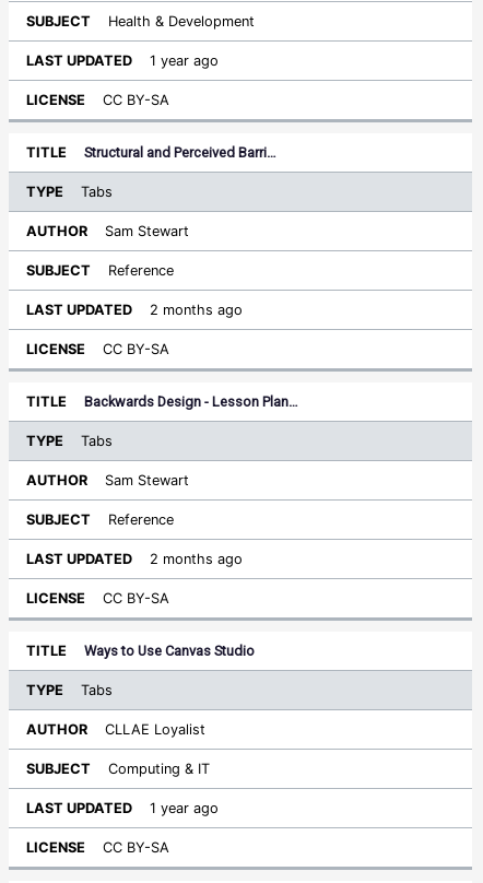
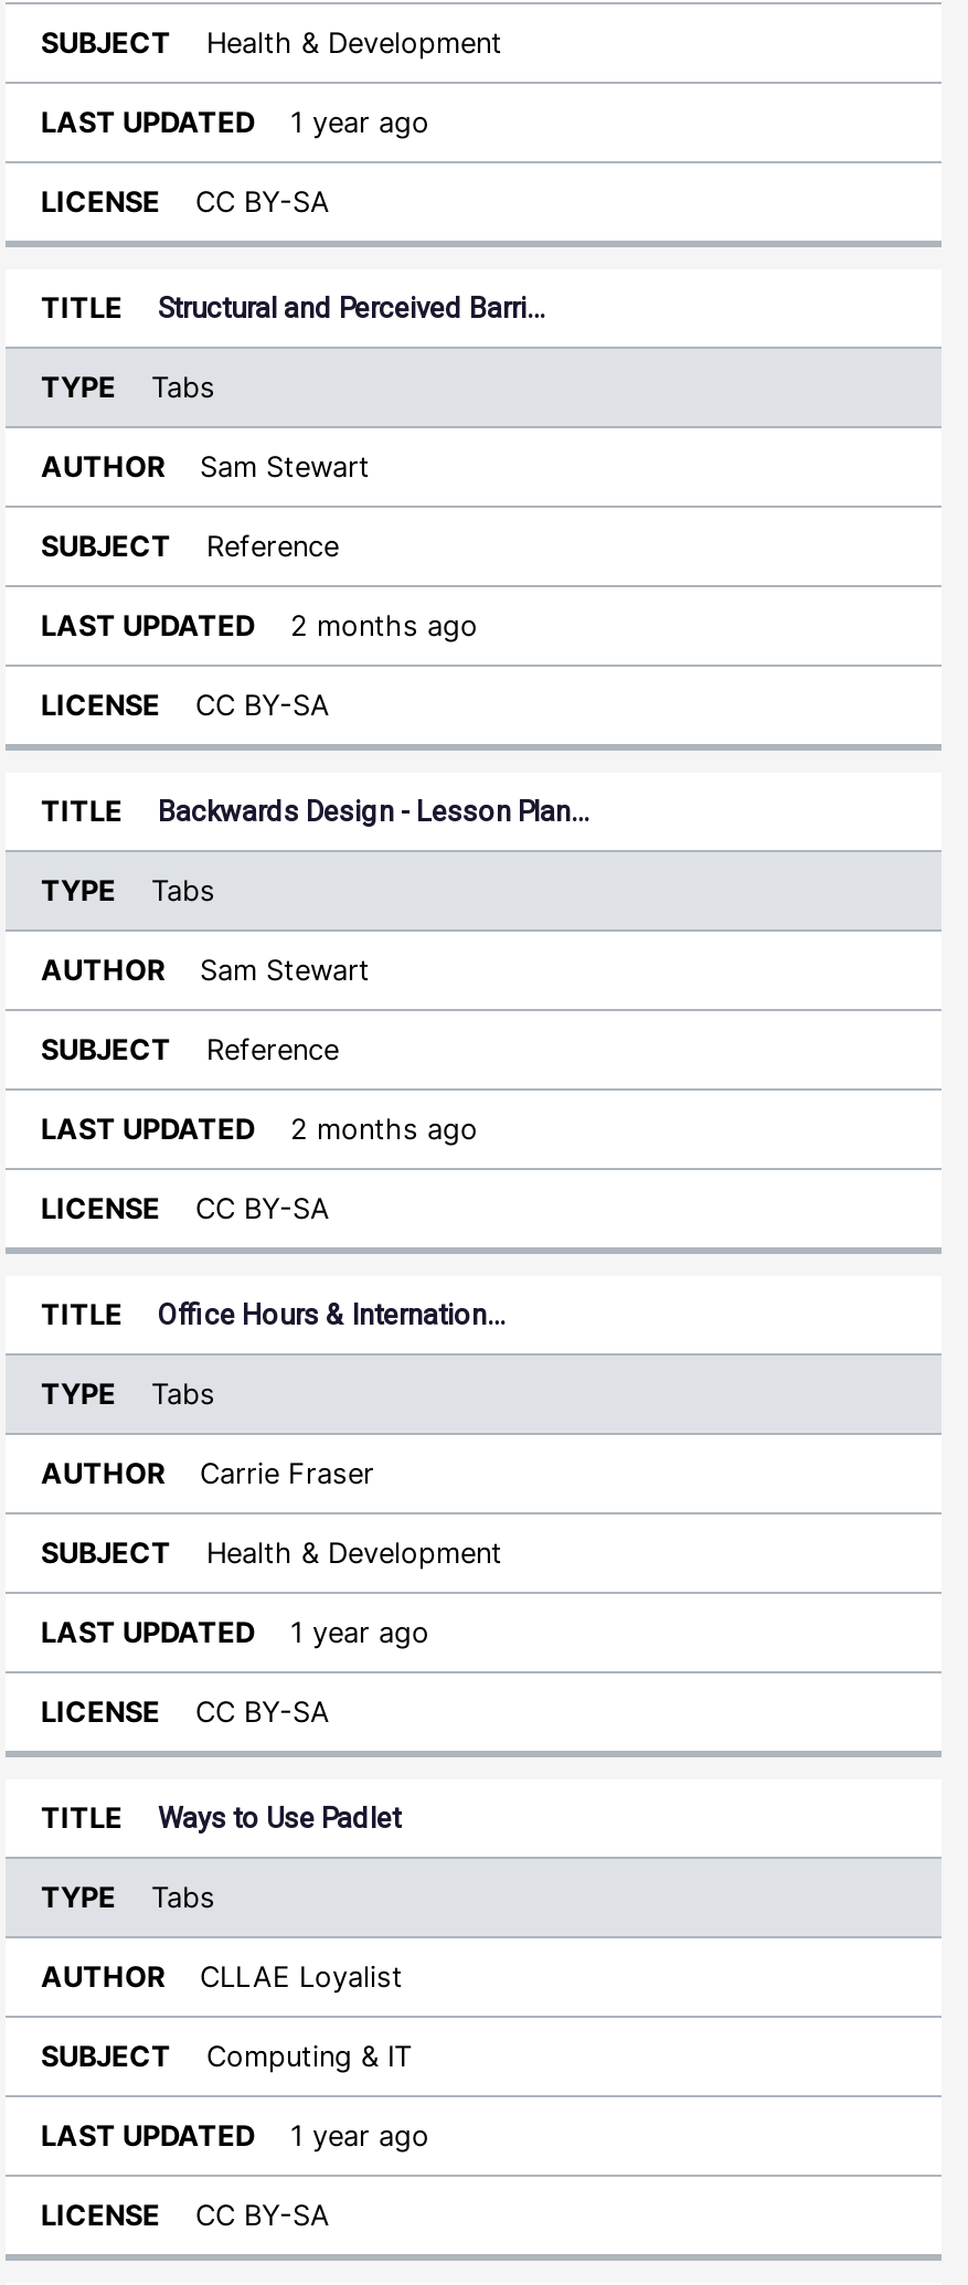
- Ways to Use Canvas Studio
+ Office Hours & Internation…
+ Tabs
+ Carrie Fraser
+ Health & Development
+ 1 year ago
+ CC BY-SA
+ Ways to Use Padlet
